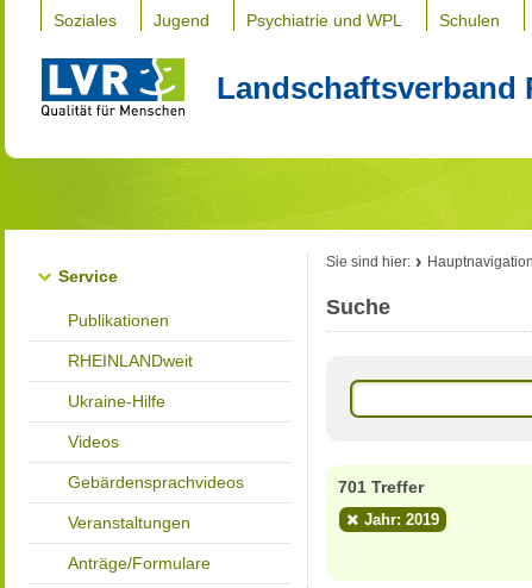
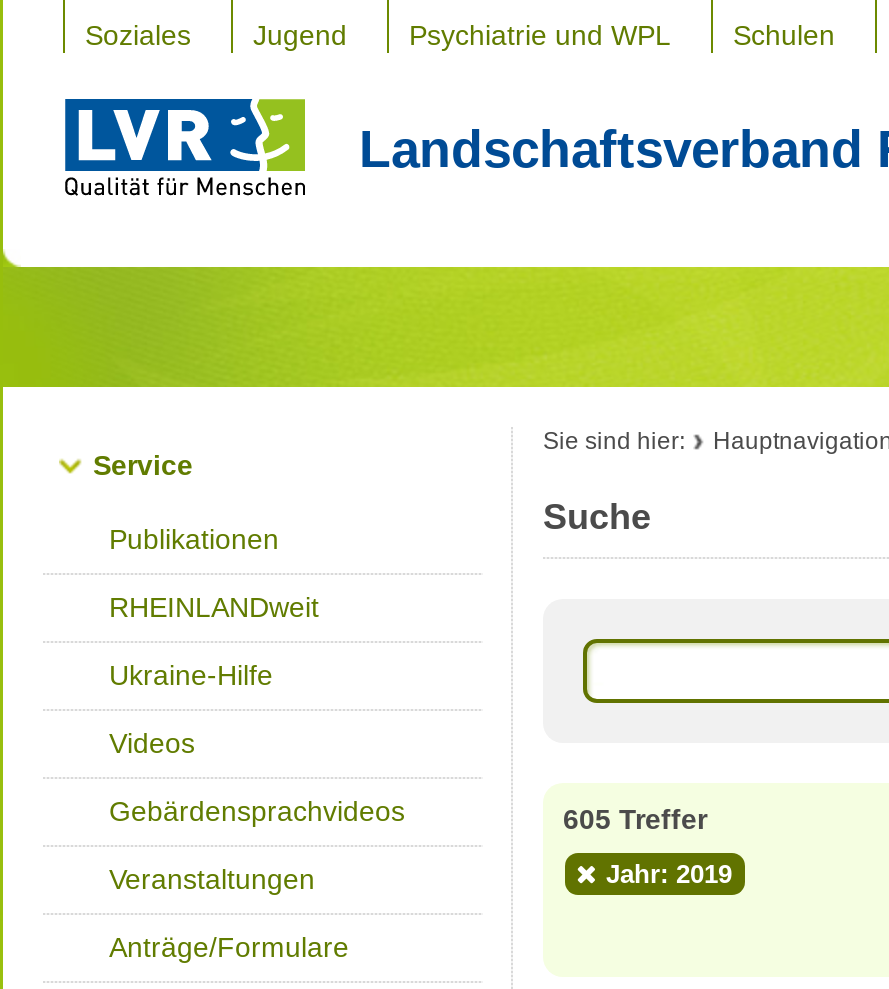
- 701 Treffer
+ 605 Treffer
